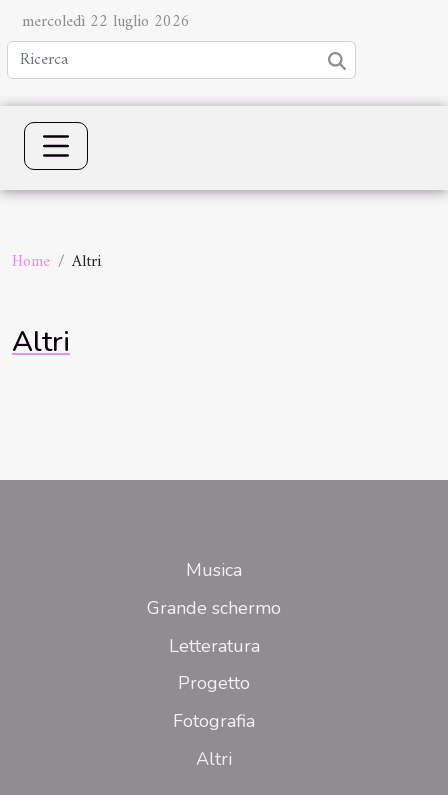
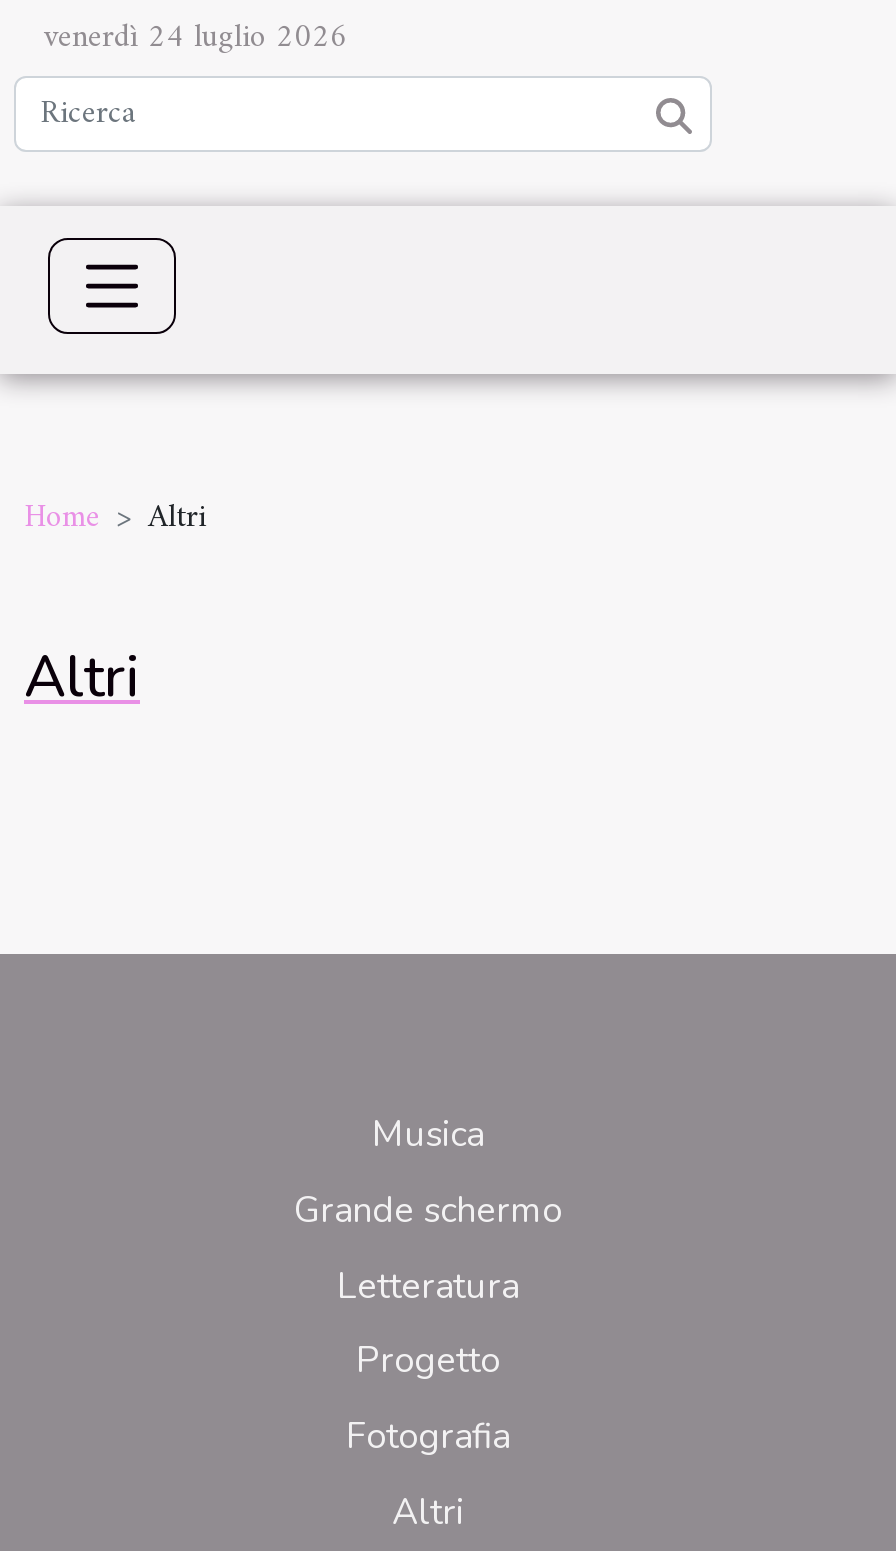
- mercoledì 22 luglio 2026
+ venerdì 24 luglio 2026
